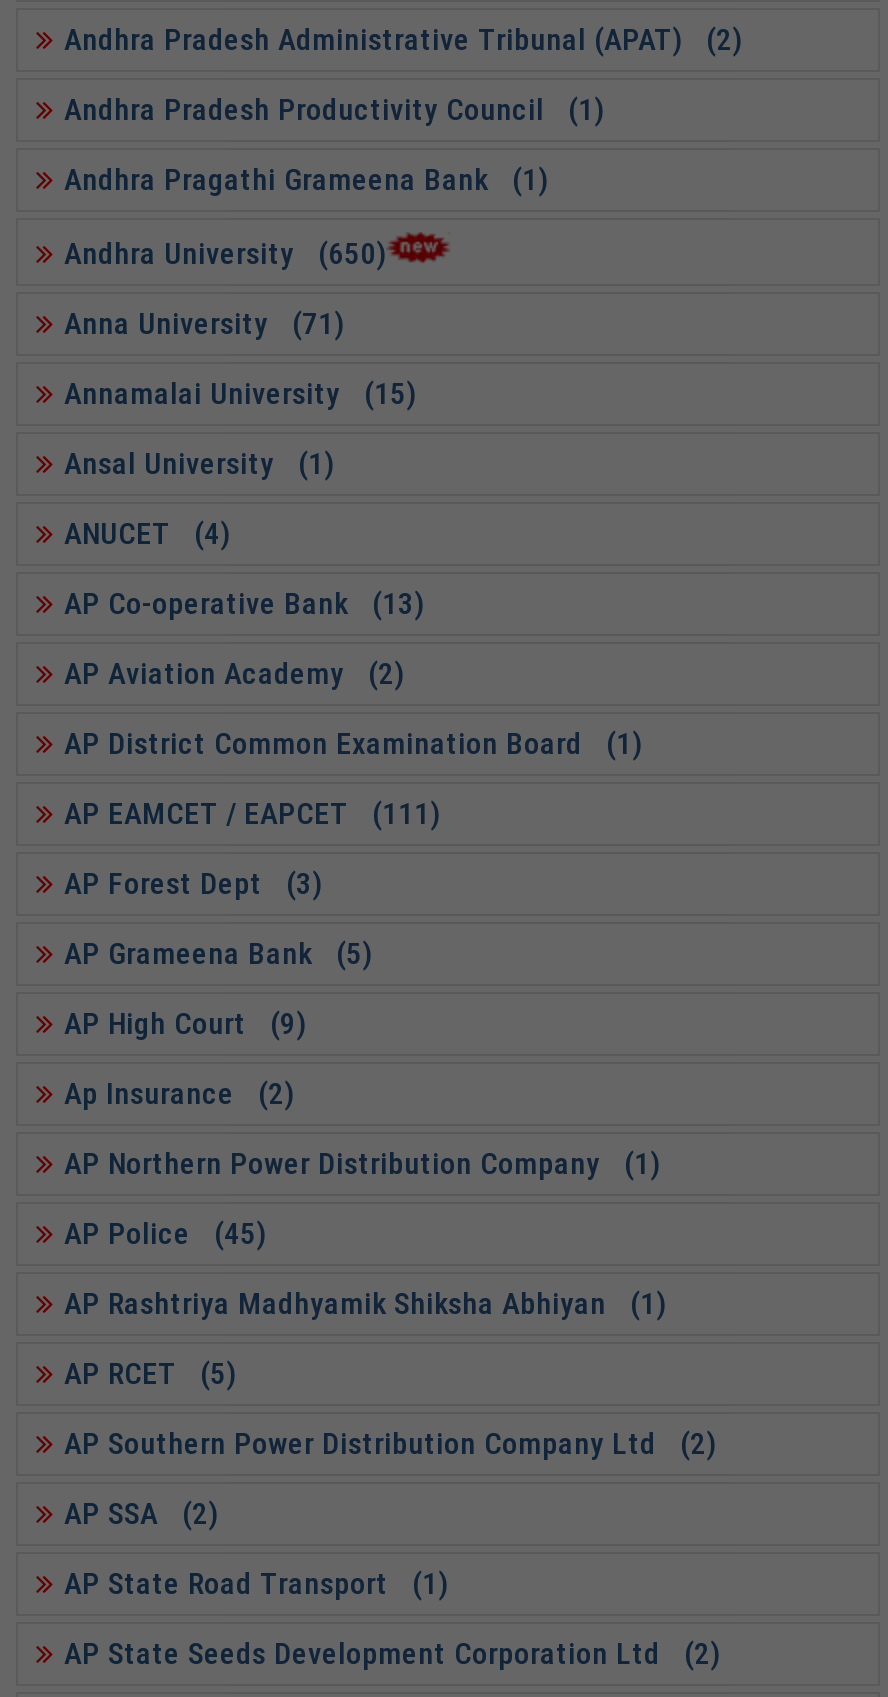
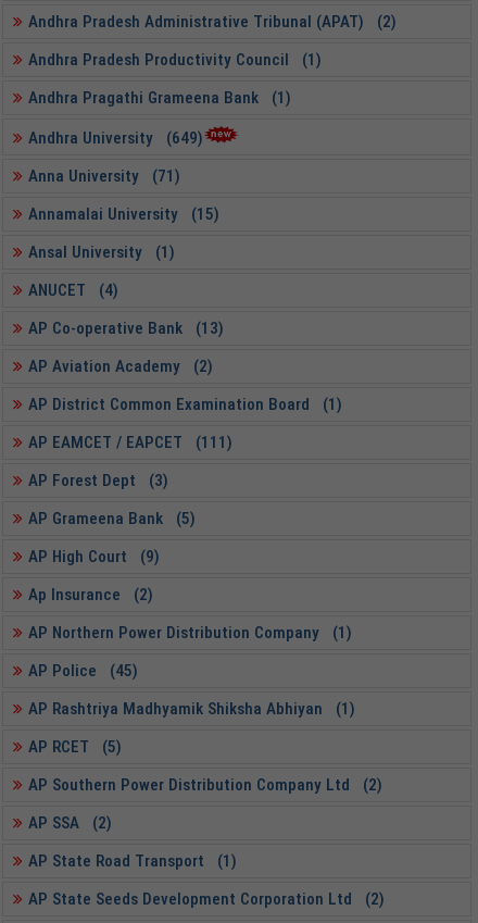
- Andhra University (650)
+ Andhra University (649)
